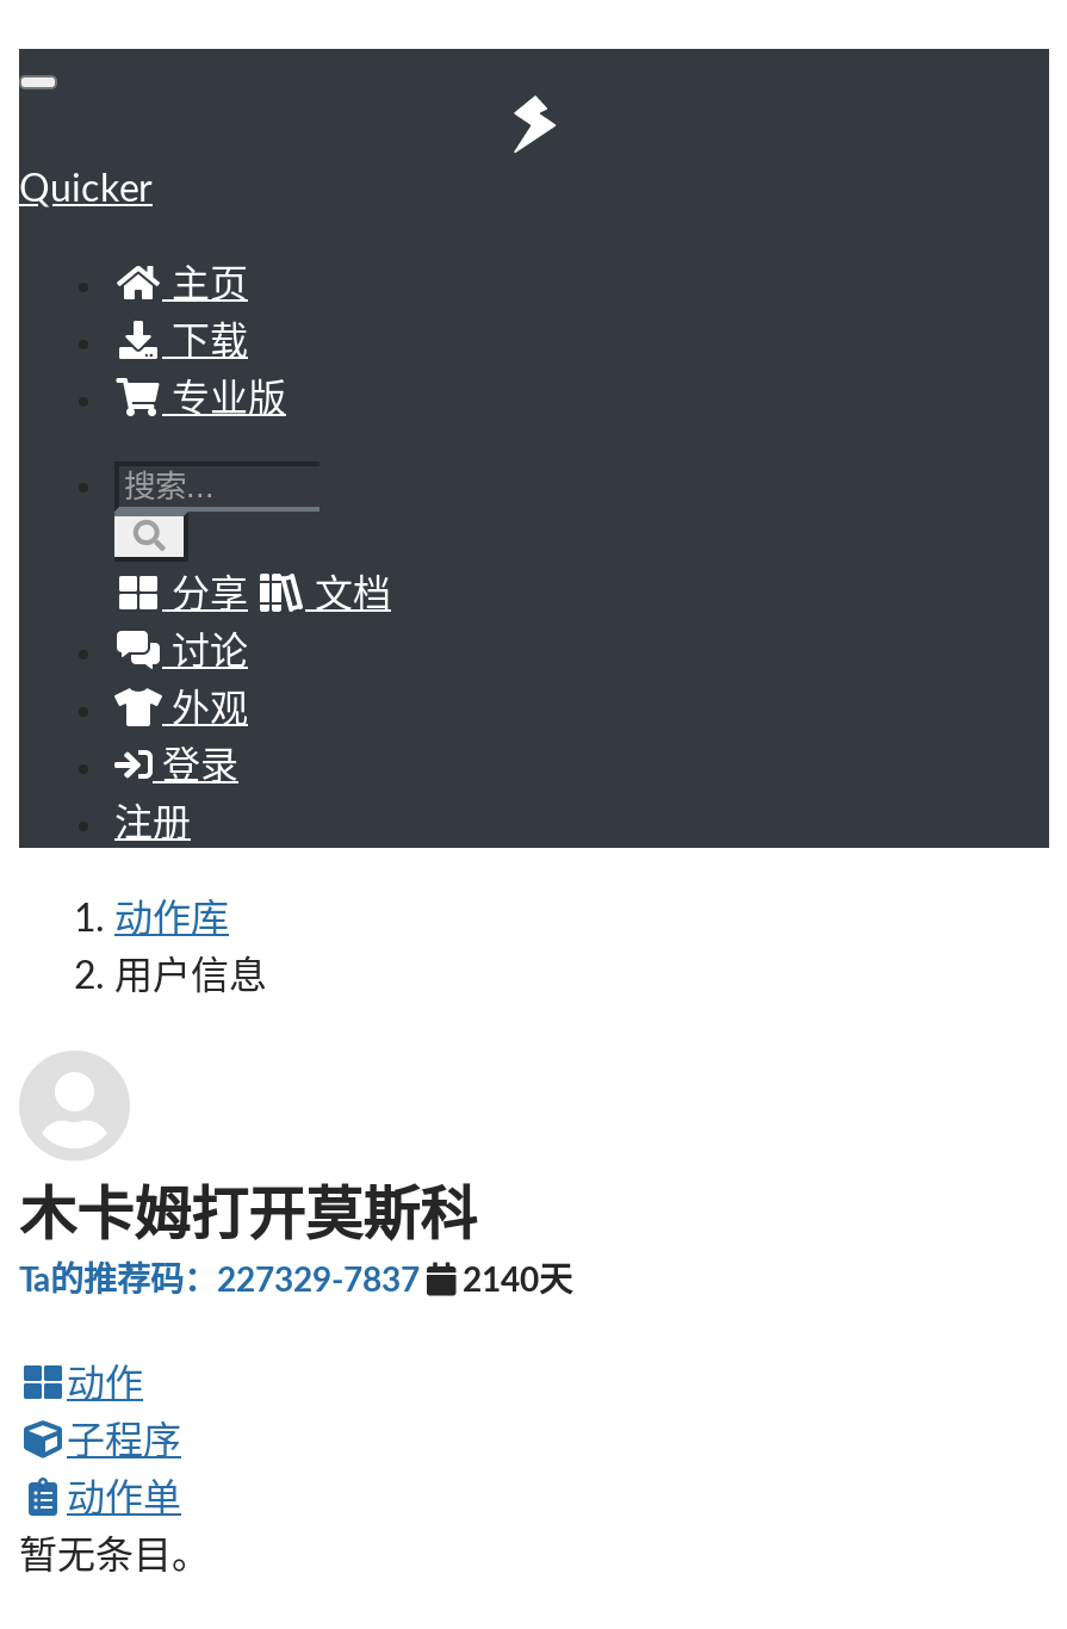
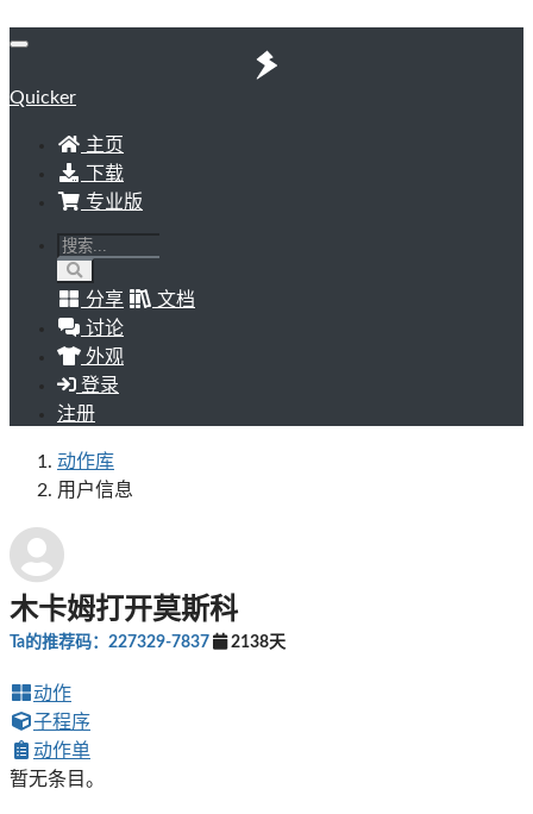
- Ta的推荐码：227329-7837 2140天
+ Ta的推荐码：227329-7837 2138天
